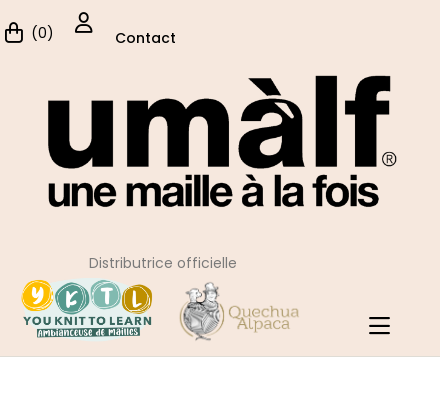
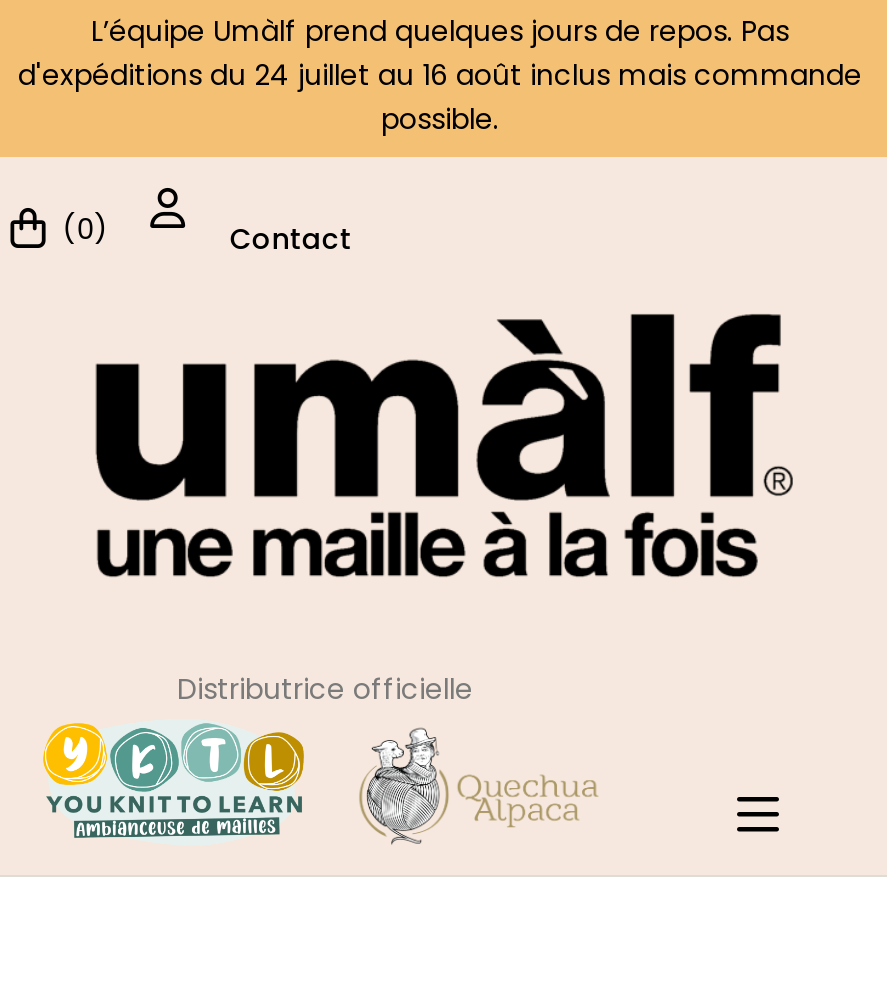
+ L’équipe Umàlf prend quelques jours de repos. Pas
+ d'expéditions du 24 juillet au 16 août inclus mais commande
+ possible.
